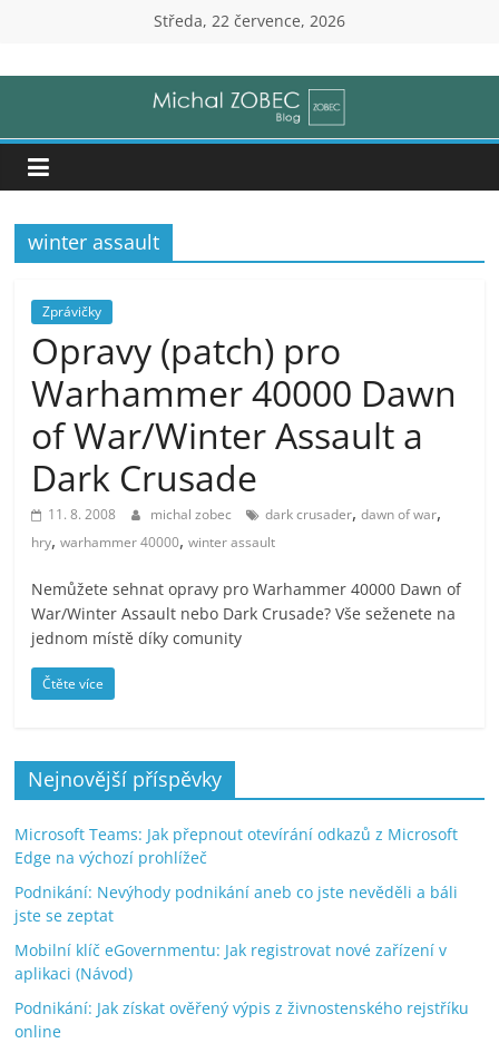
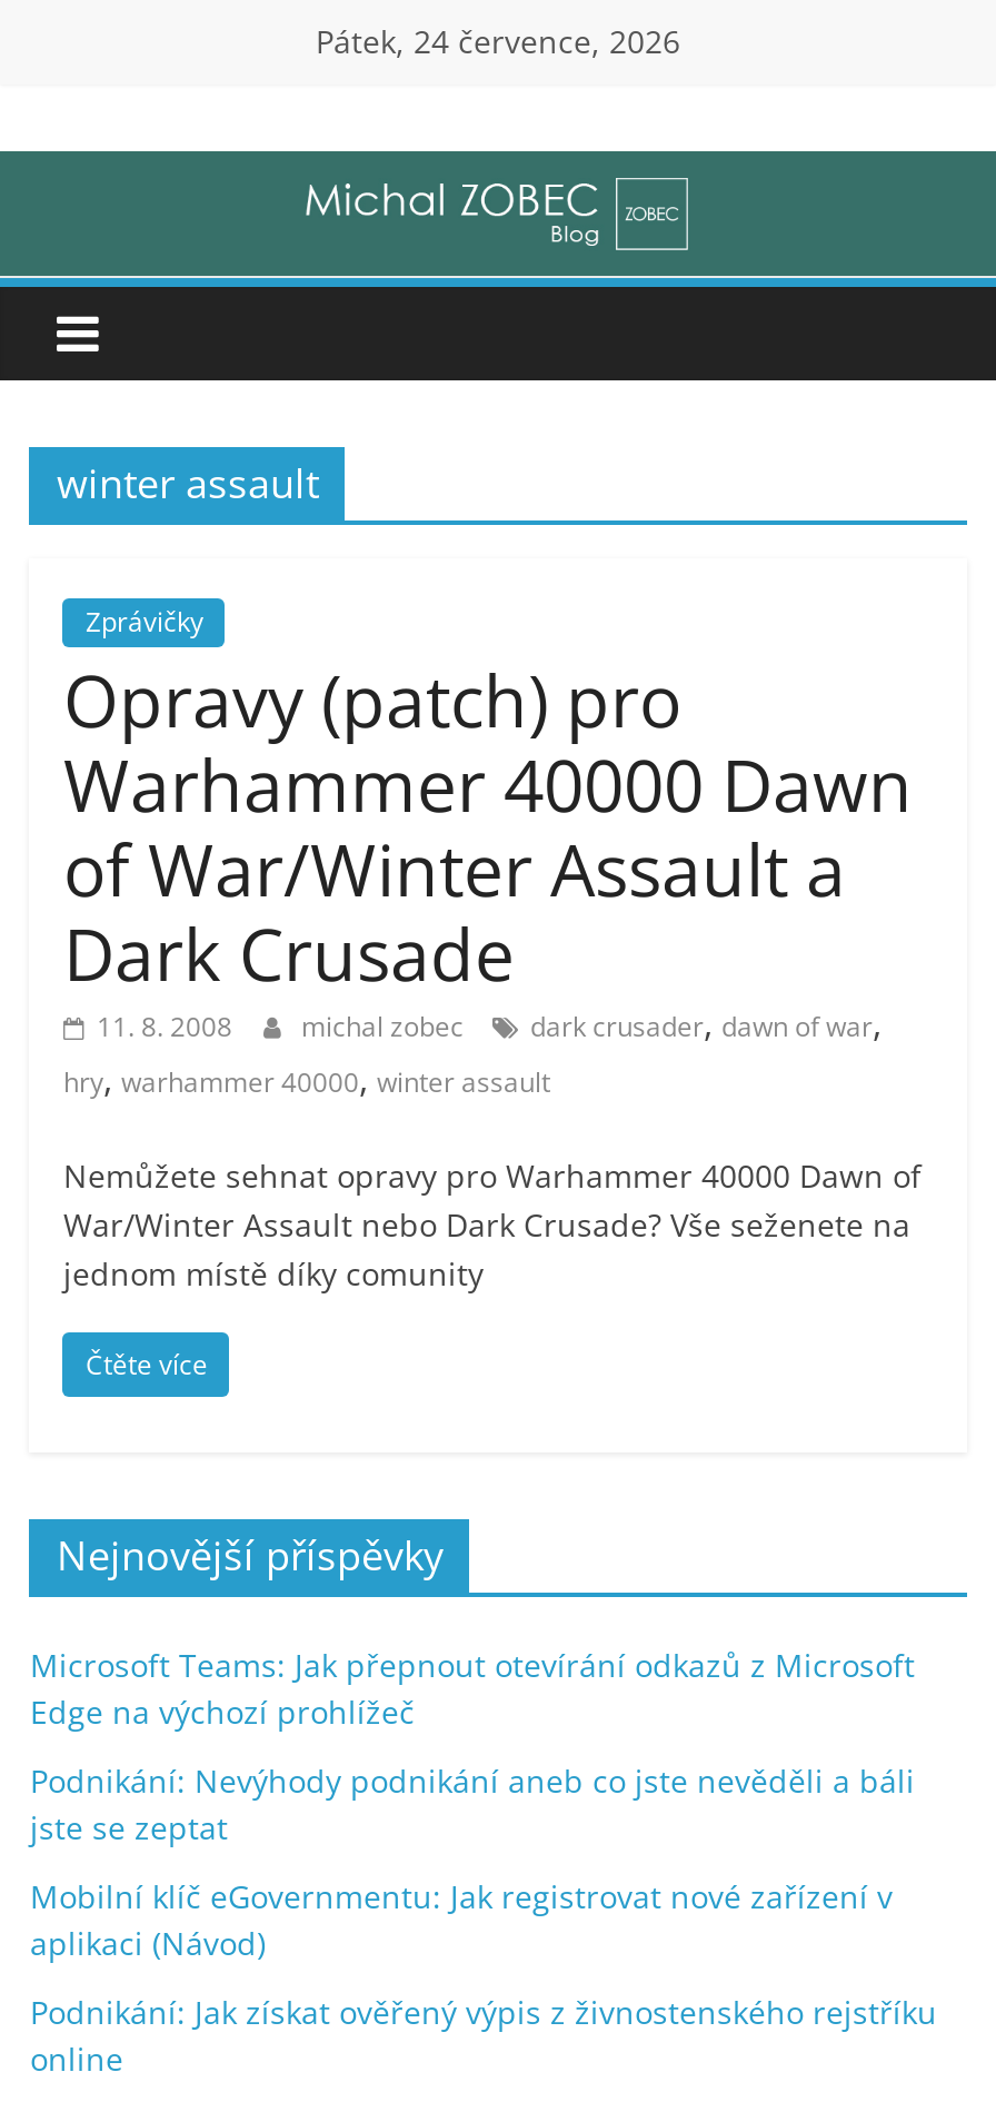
- Středa, 22 července, 2026
+ Pátek, 24 července, 2026
